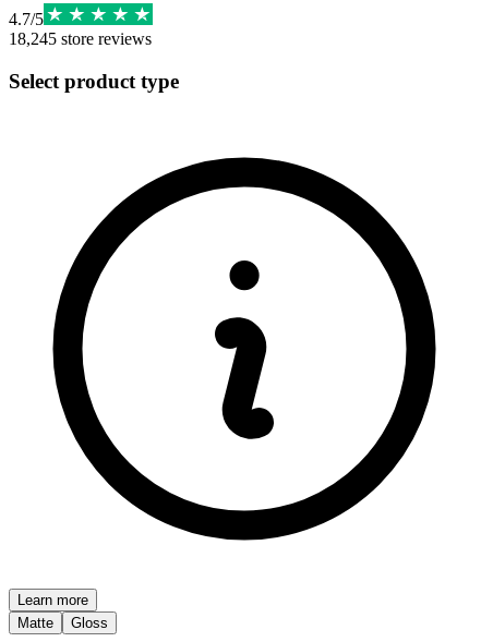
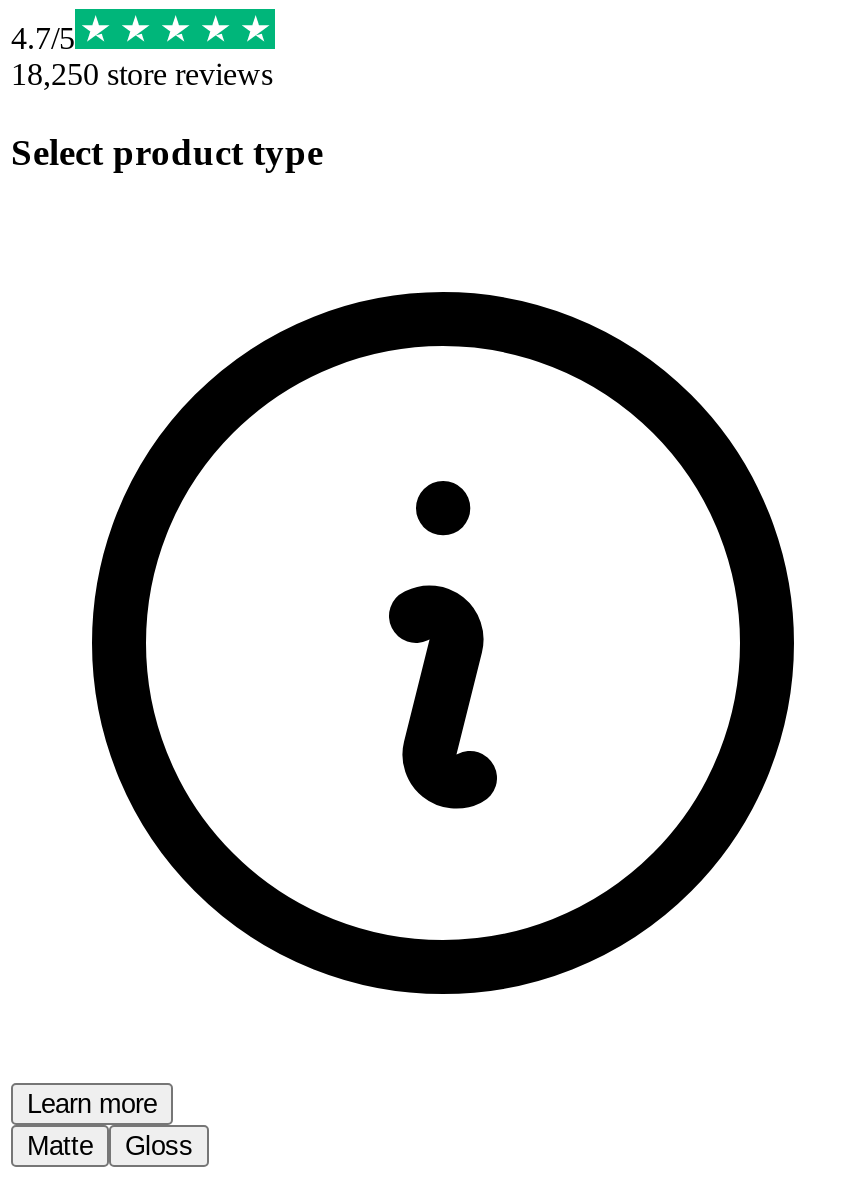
- 18,245 store reviews
+ 18,250 store reviews
